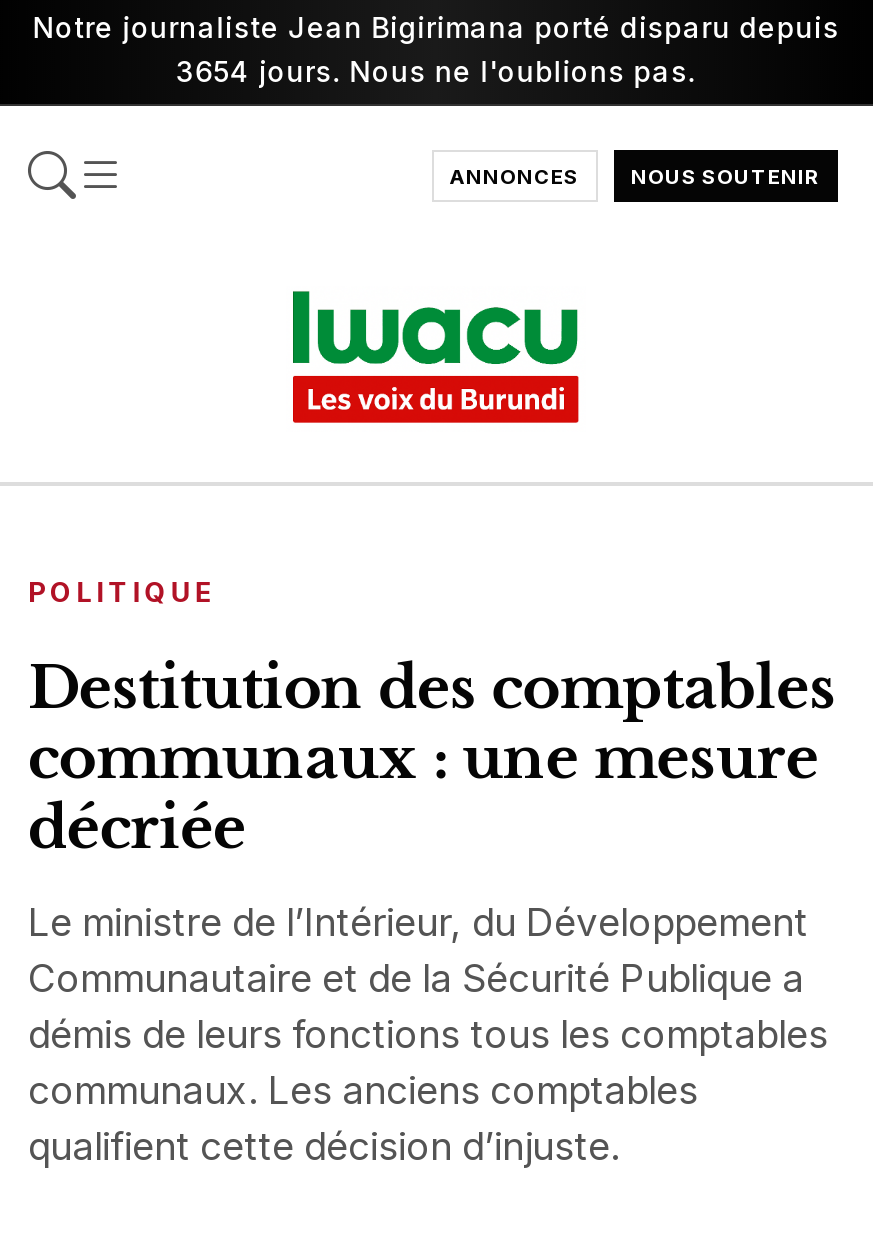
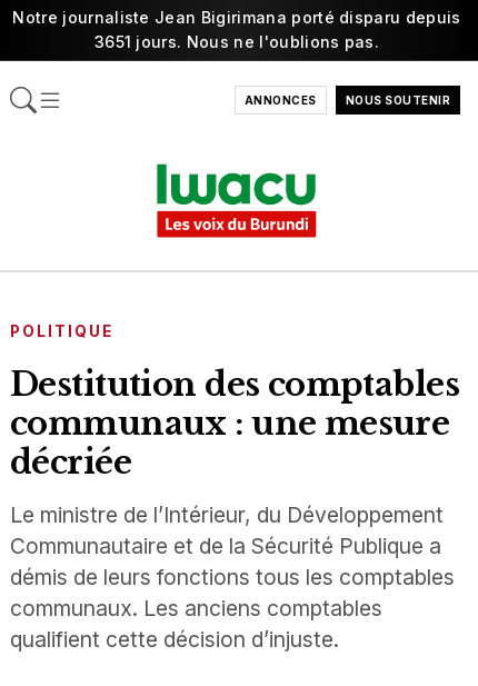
- 3654 jours. Nous ne l'oublions pas.
+ 3651 jours. Nous ne l'oublions pas.
